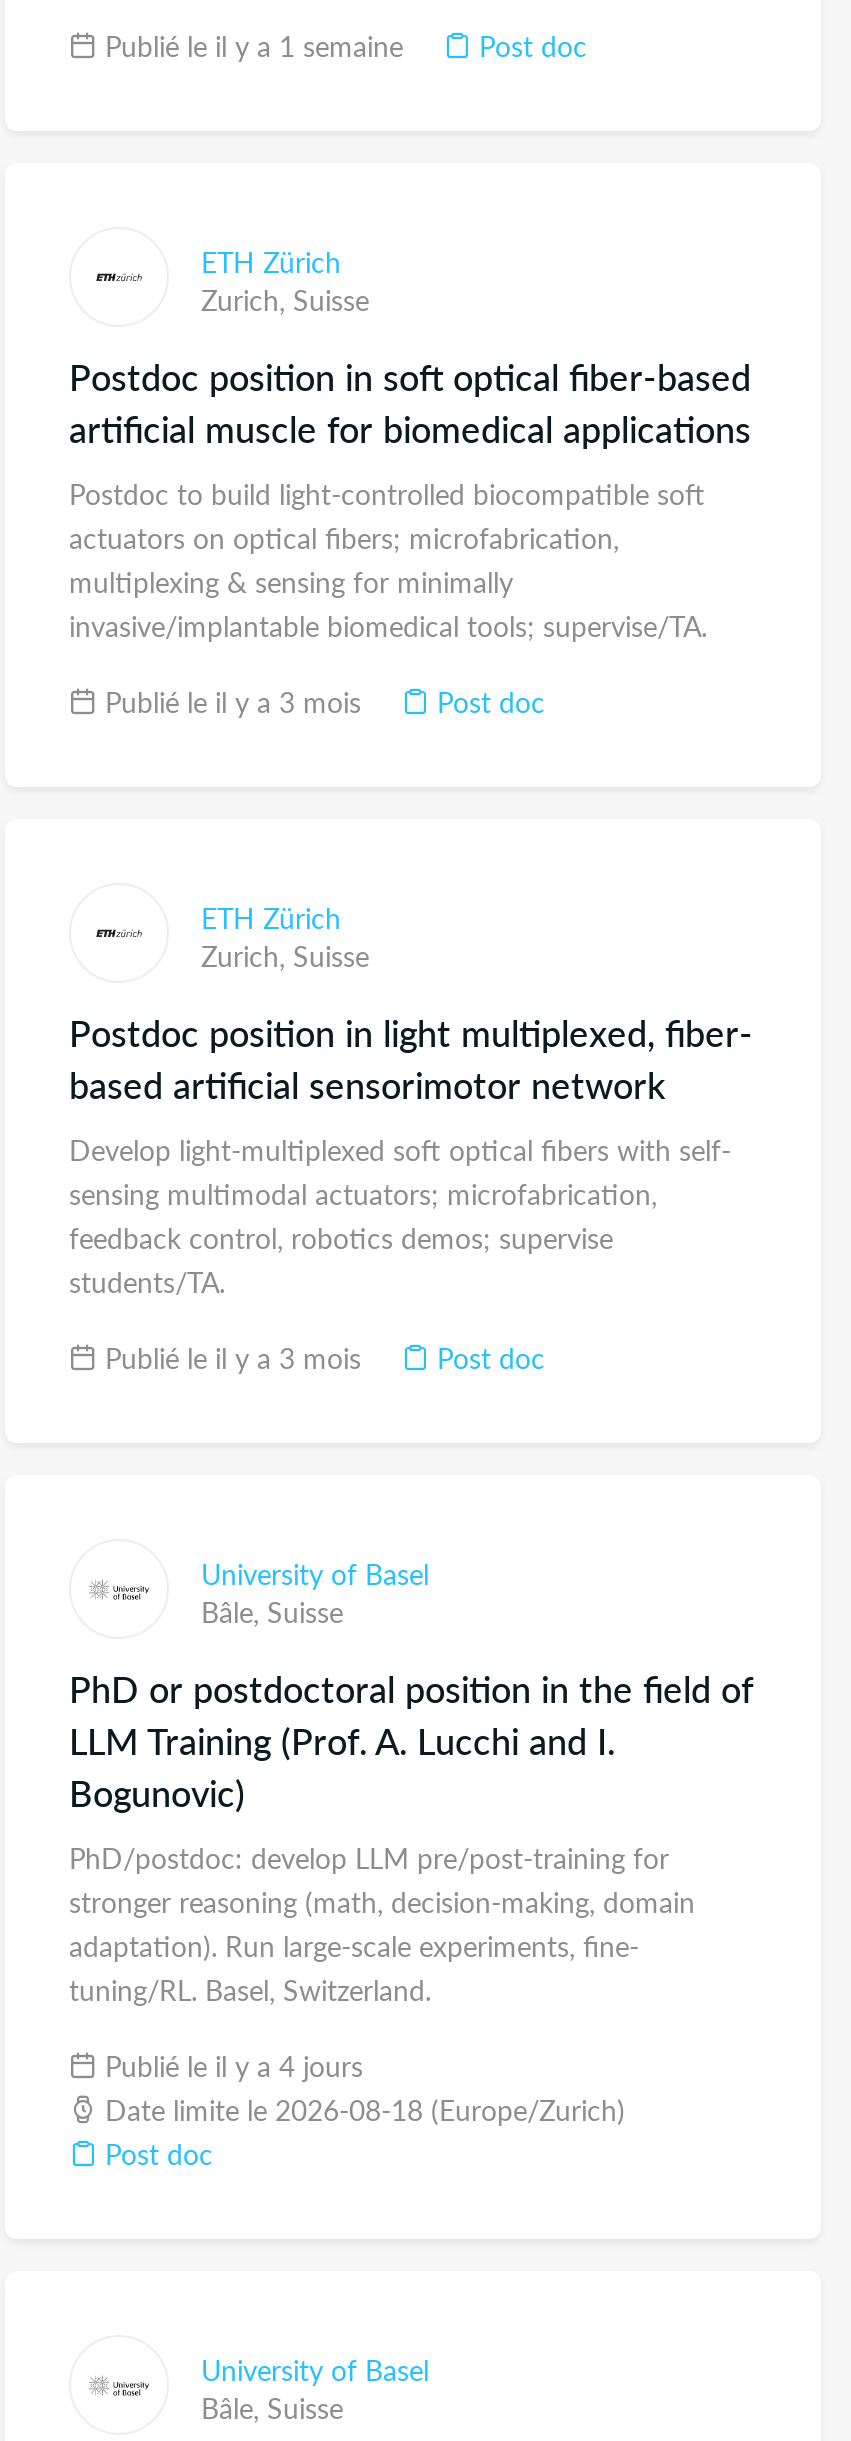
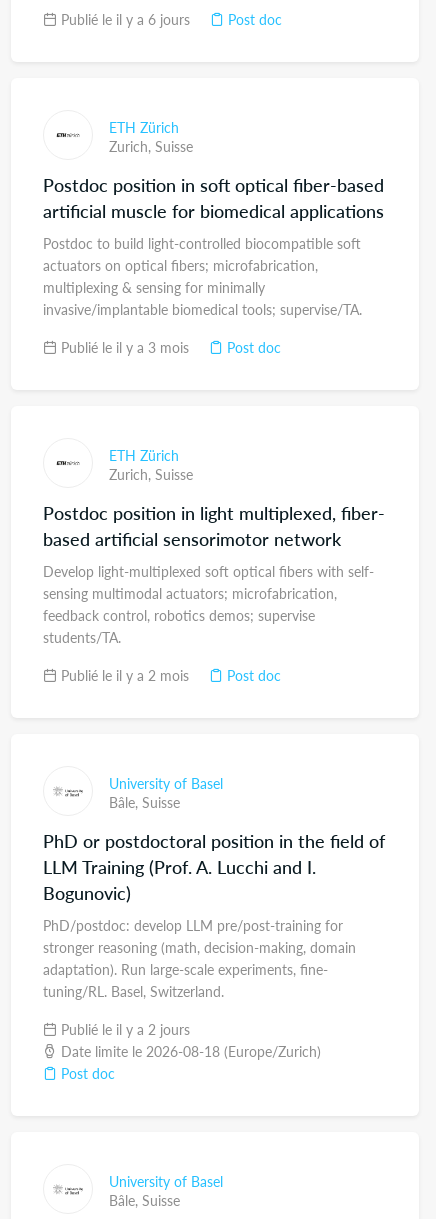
- Publié le il y a 1 semaine
+ Publié le il y a 6 jours

- Publié le il y a 3 mois
+ Publié le il y a 2 mois

- Publié le il y a 4 jours
+ Publié le il y a 2 jours
